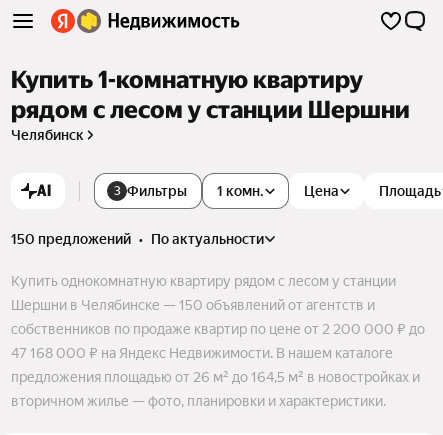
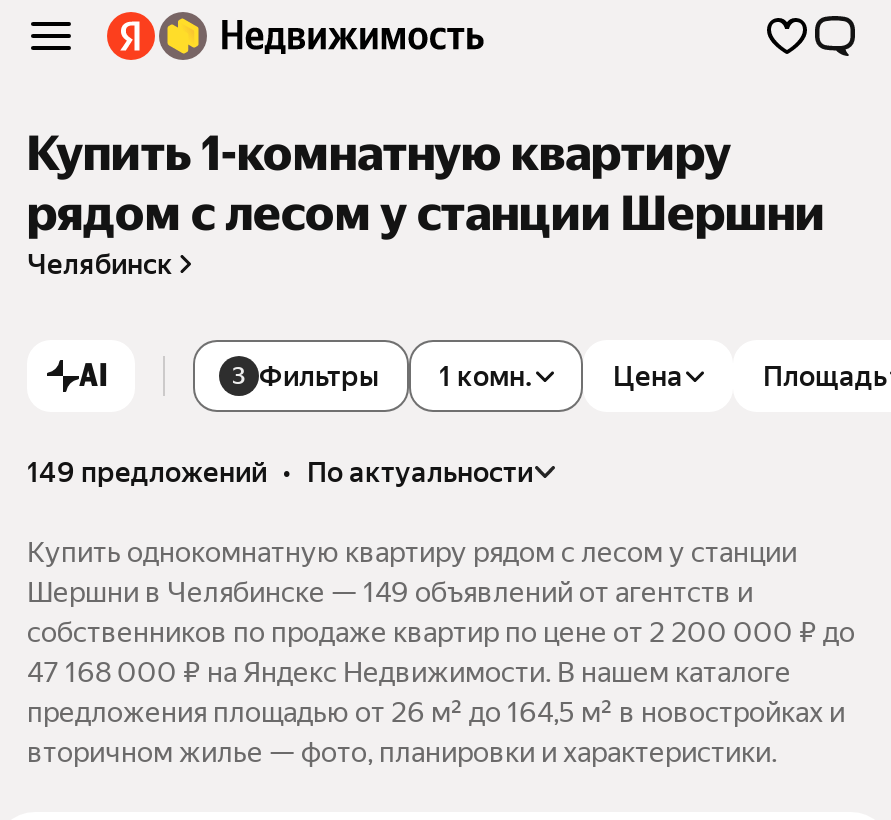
- 150 предложений • по актуальности
+ 149 предложений • по актуальности

- Шершни в Челябинске — 150 объявлений от агентств и
+ Шершни в Челябинске — 149 объявлений от агентств и
